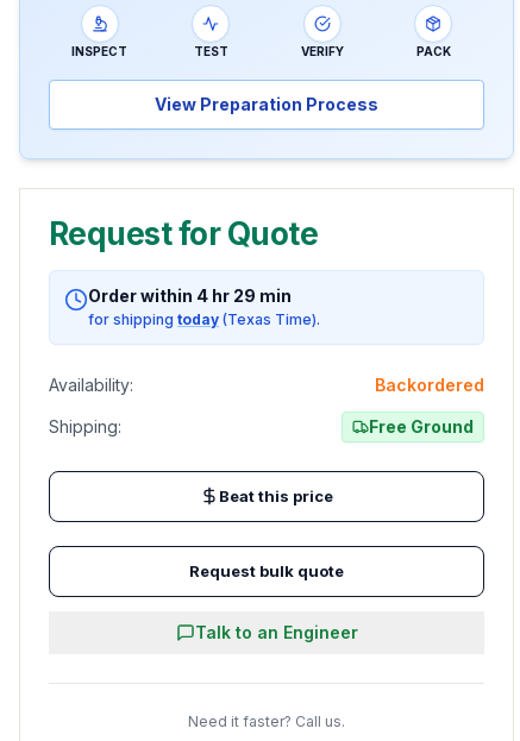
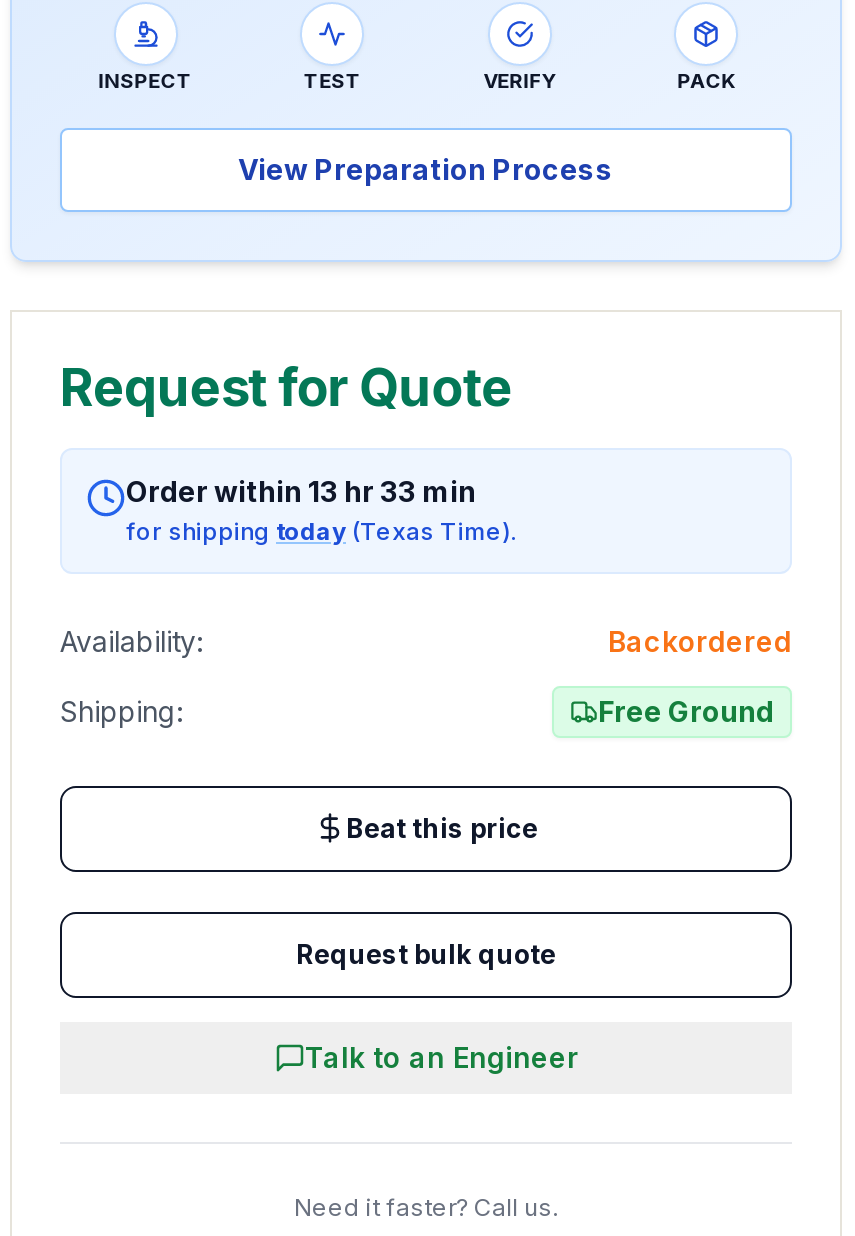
- Order within 4 hr 29 min
+ Order within 13 hr 33 min
